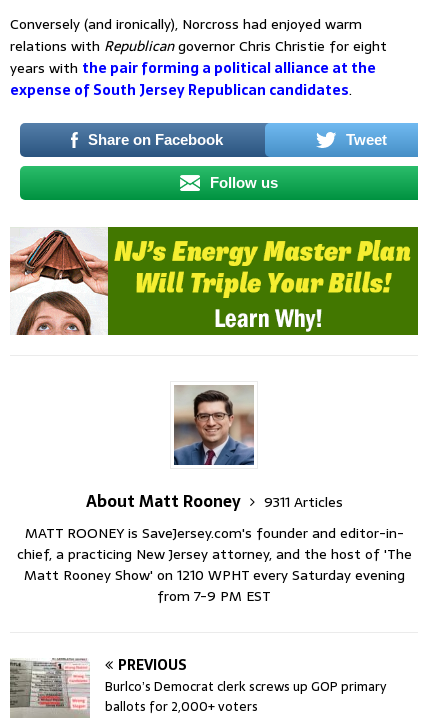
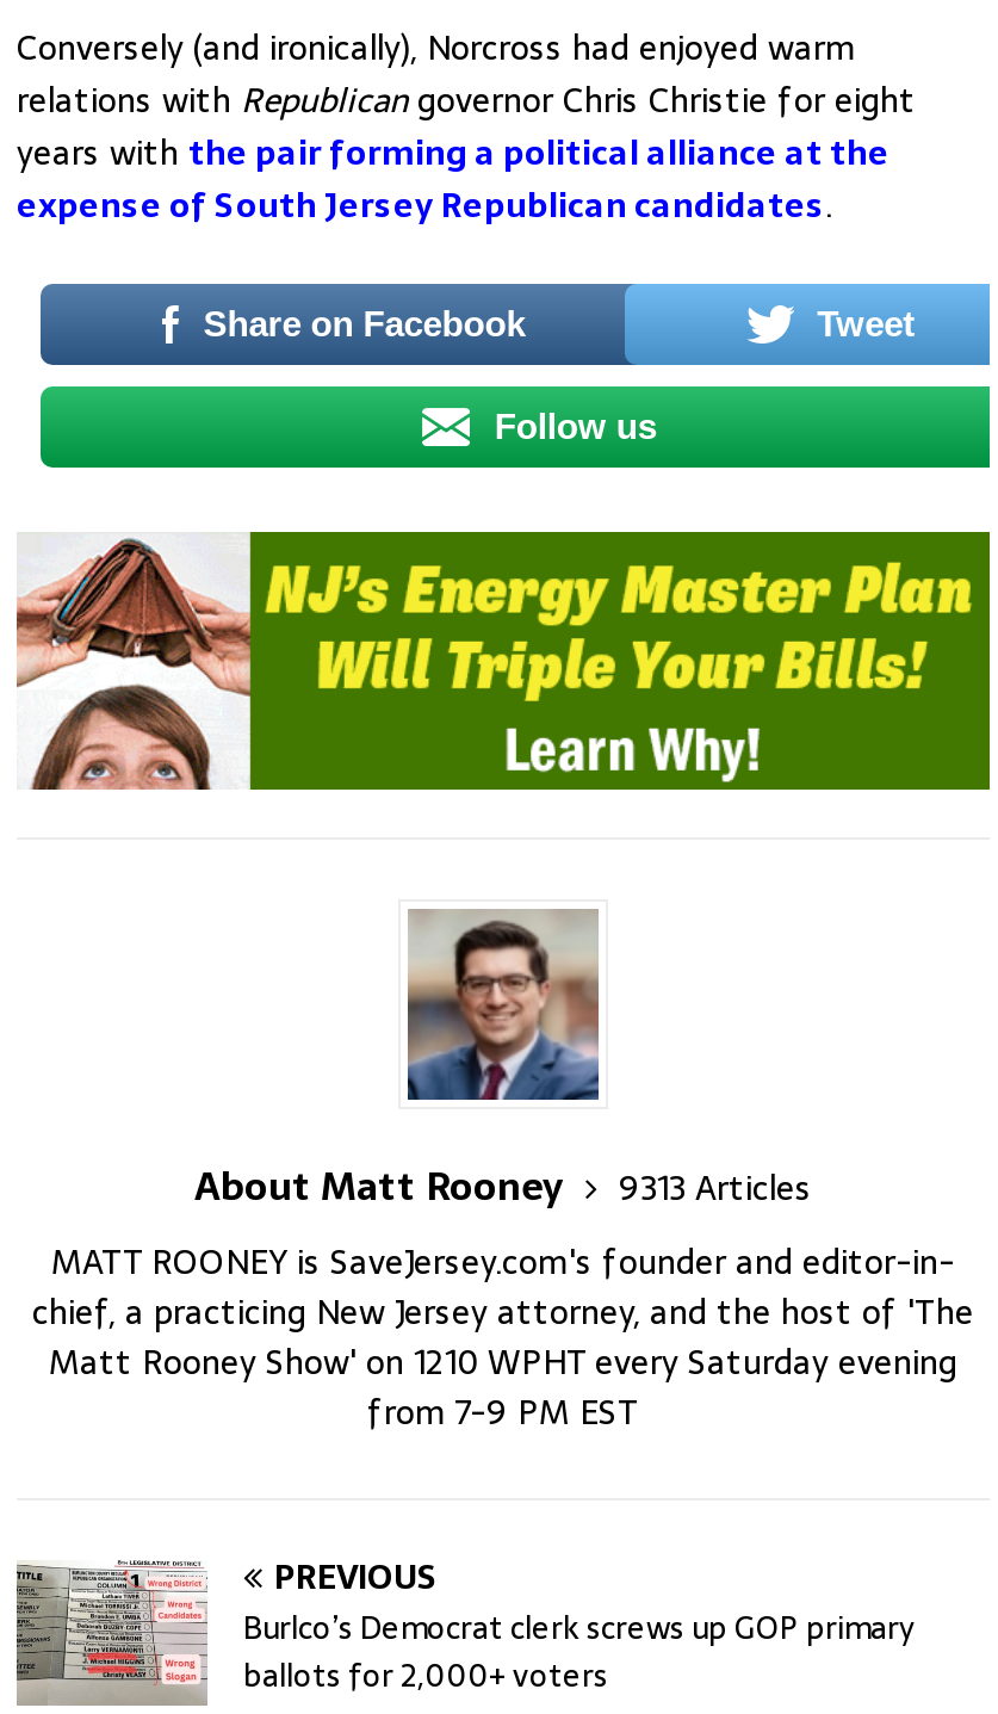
- About Matt Rooney 9311 Articles
+ About Matt Rooney 9313 Articles
